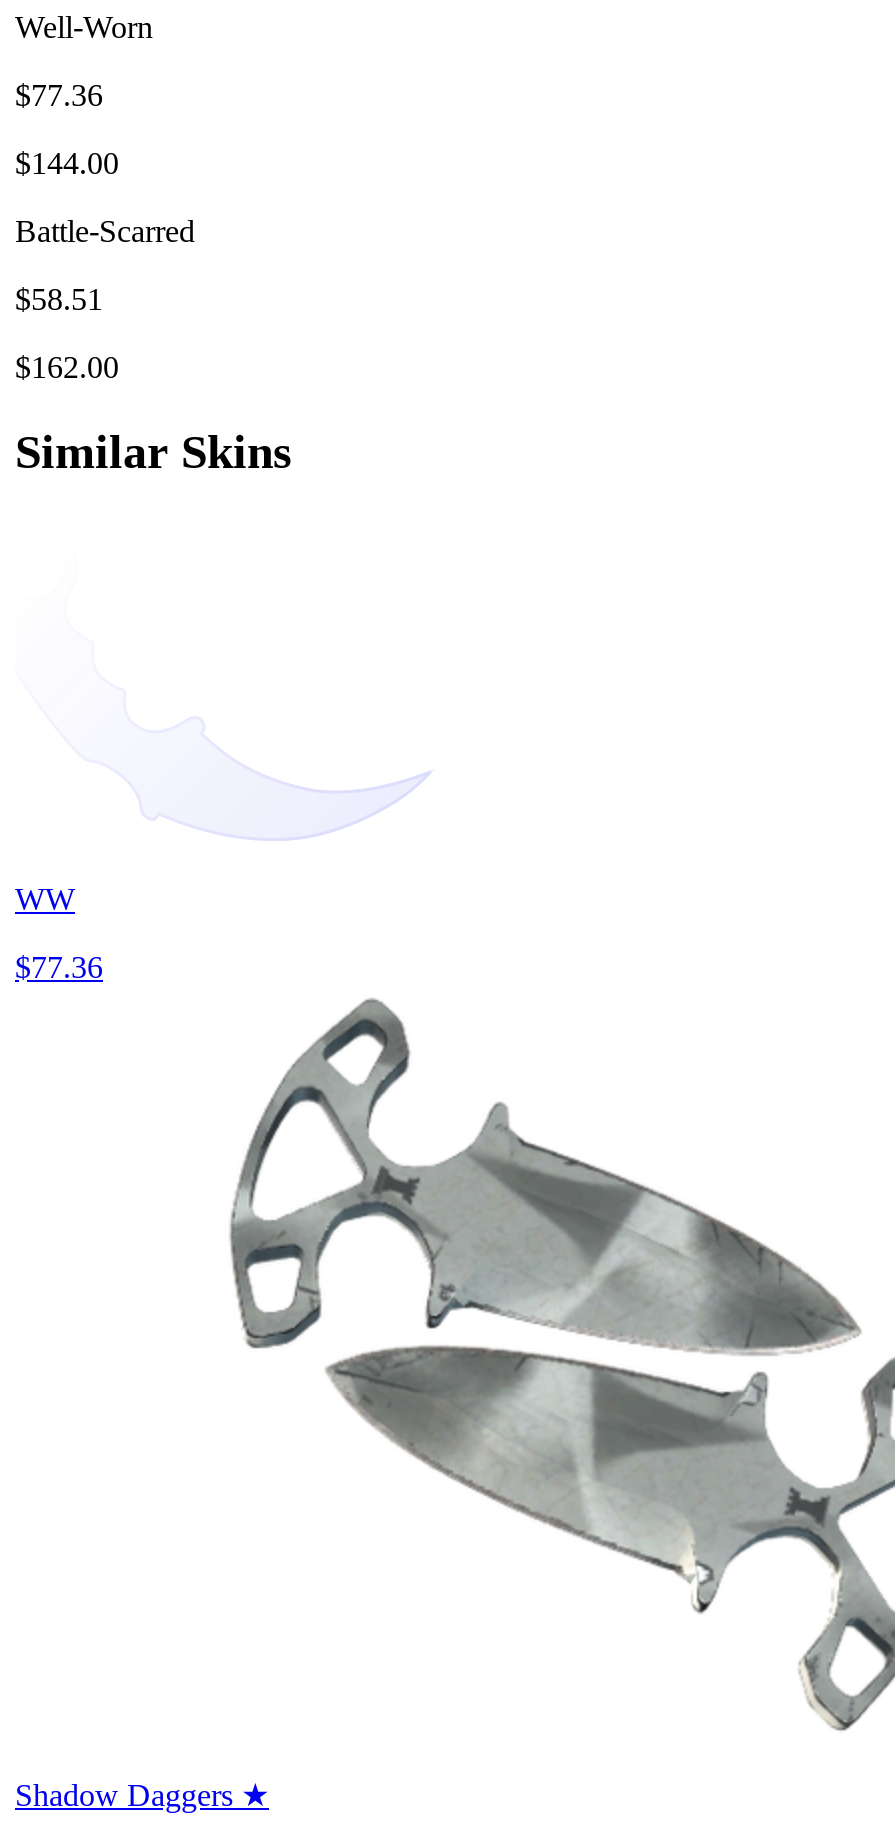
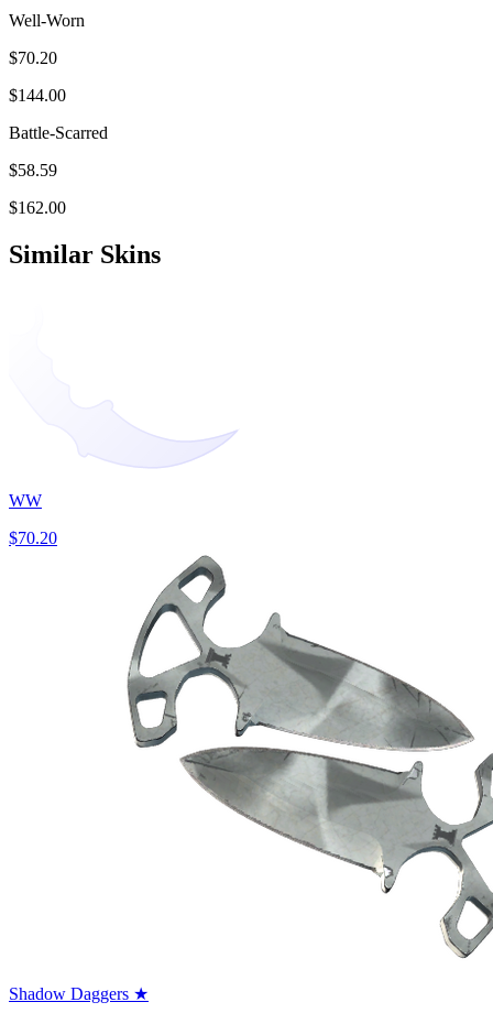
- $77.36
+ $70.20

- $58.51
+ $58.59

- $77.36
+ $70.20
